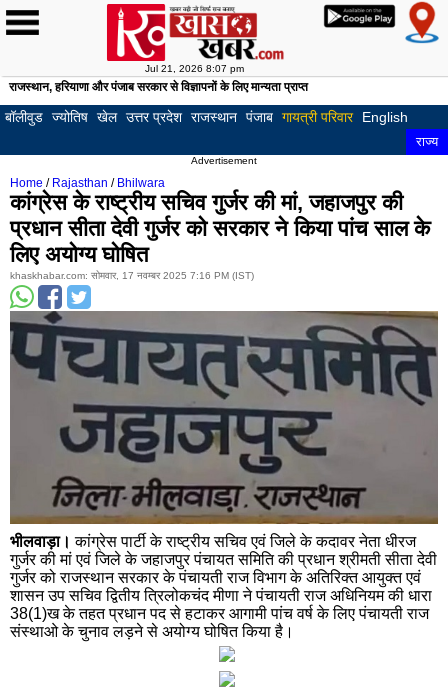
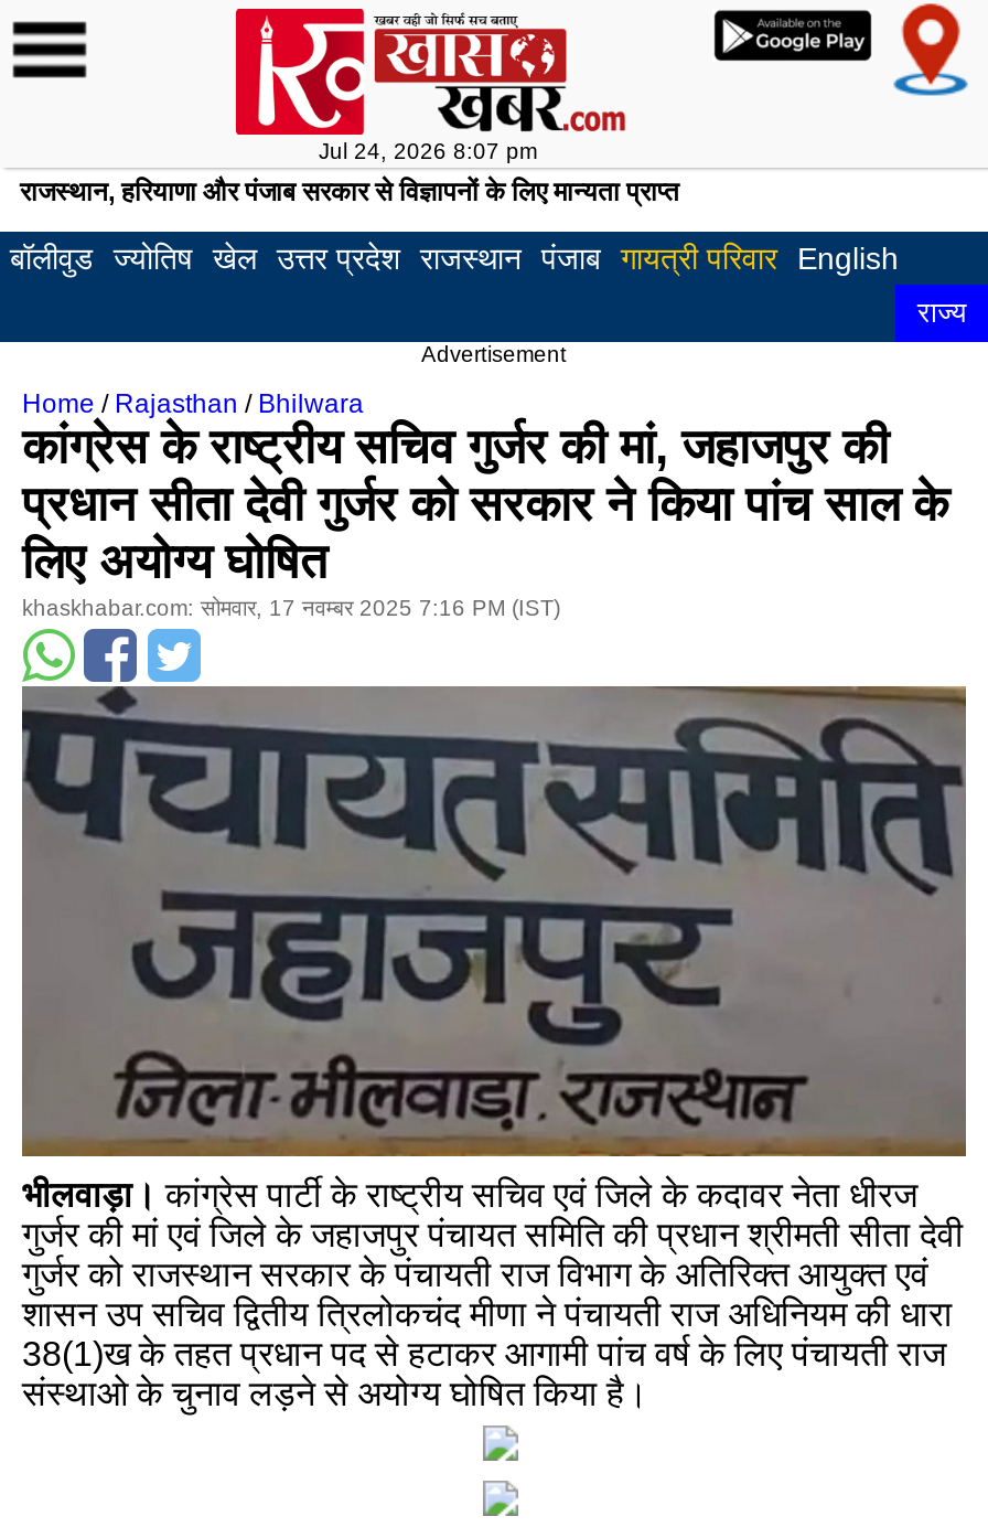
- Jul 21, 2026 8:07 pm
+ Jul 24, 2026 8:07 pm
